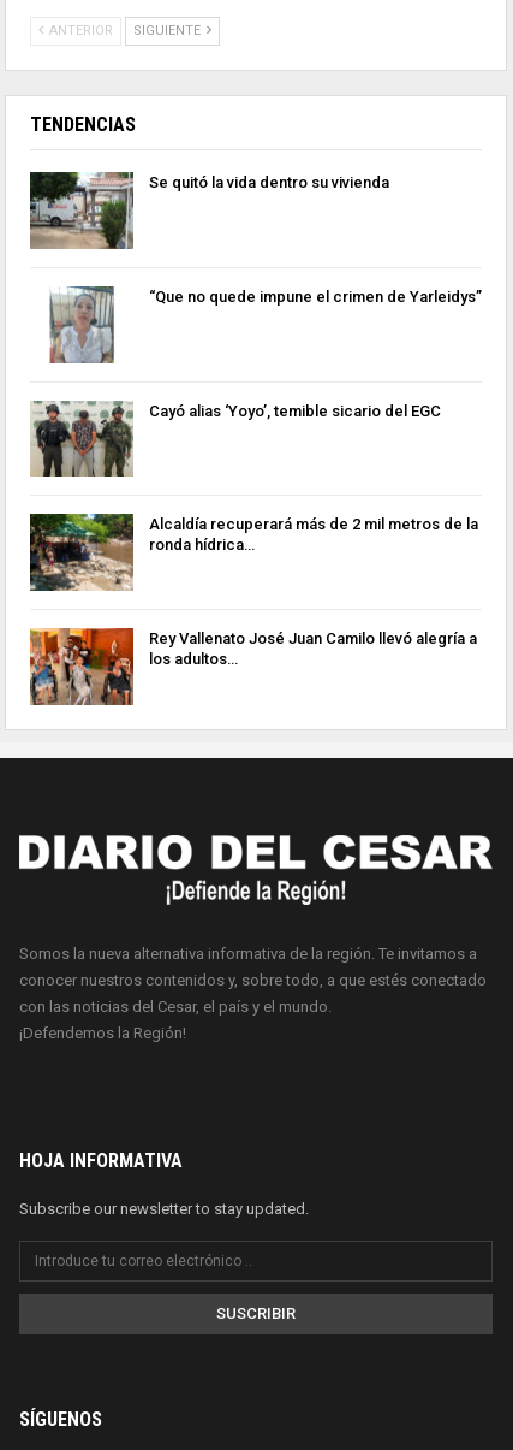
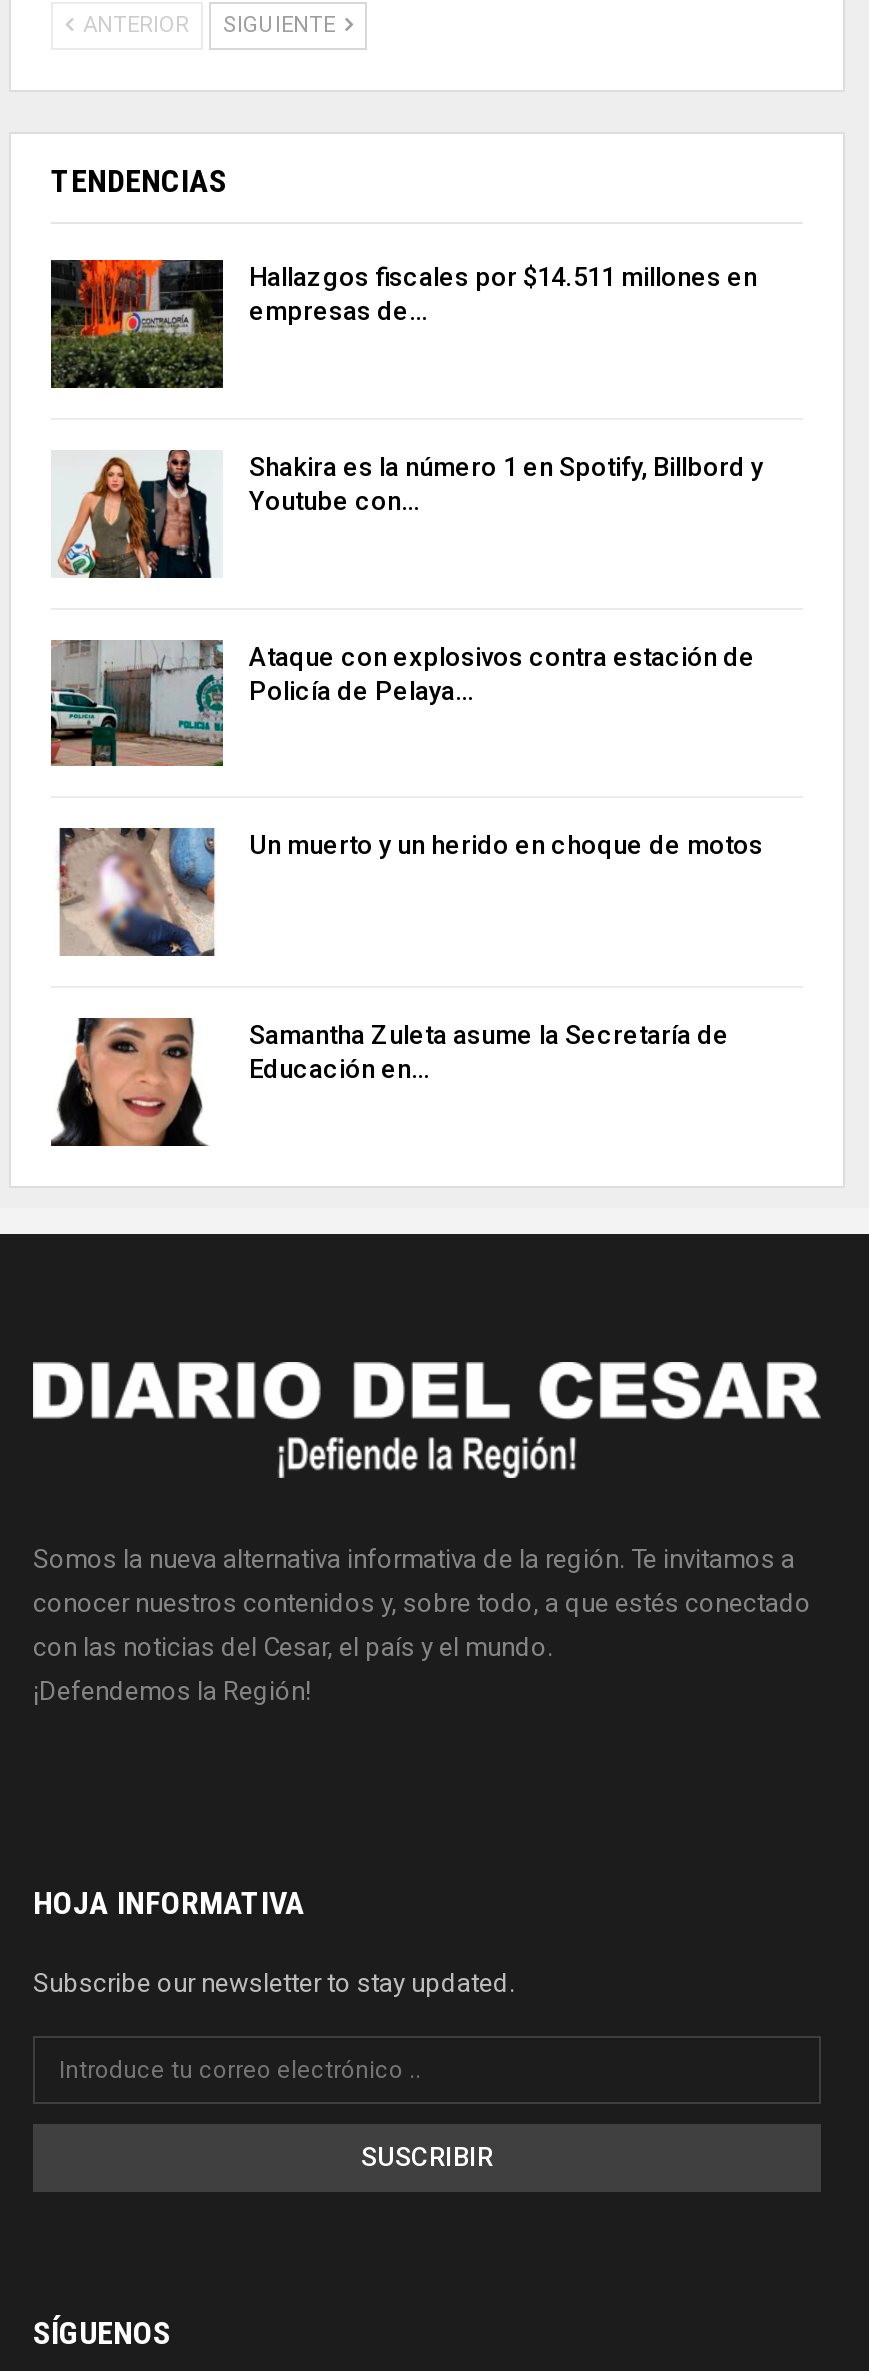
- [image]
- Se quitó la vida dentro su vivienda
+ [image]
+ Hallazgos fiscales por $14.511 millones en
+ empresas de…

- [image]
- “Que no quede impune el crimen de Yarleidys”
+ [image]
+ Shakira es la número 1 en Spotify, Billbord y
+ Youtube con…

- [image]
- Cayó alias ‘Yoyo’, temible sicario del EGC
+ [image]
+ Ataque con explosivos contra estación de
+ Policía de Pelaya…

- [image]
- Alcaldía recuperará más de 2 mil metros de la
- ronda hídrica…
+ [image]
+ Un muerto y un herido en choque de motos

- [image]
- Rey Vallenato José Juan Camilo llevó alegría a
- los adultos…
+ [image]
+ Samantha Zuleta asume la Secretaría de
+ Educación en…
